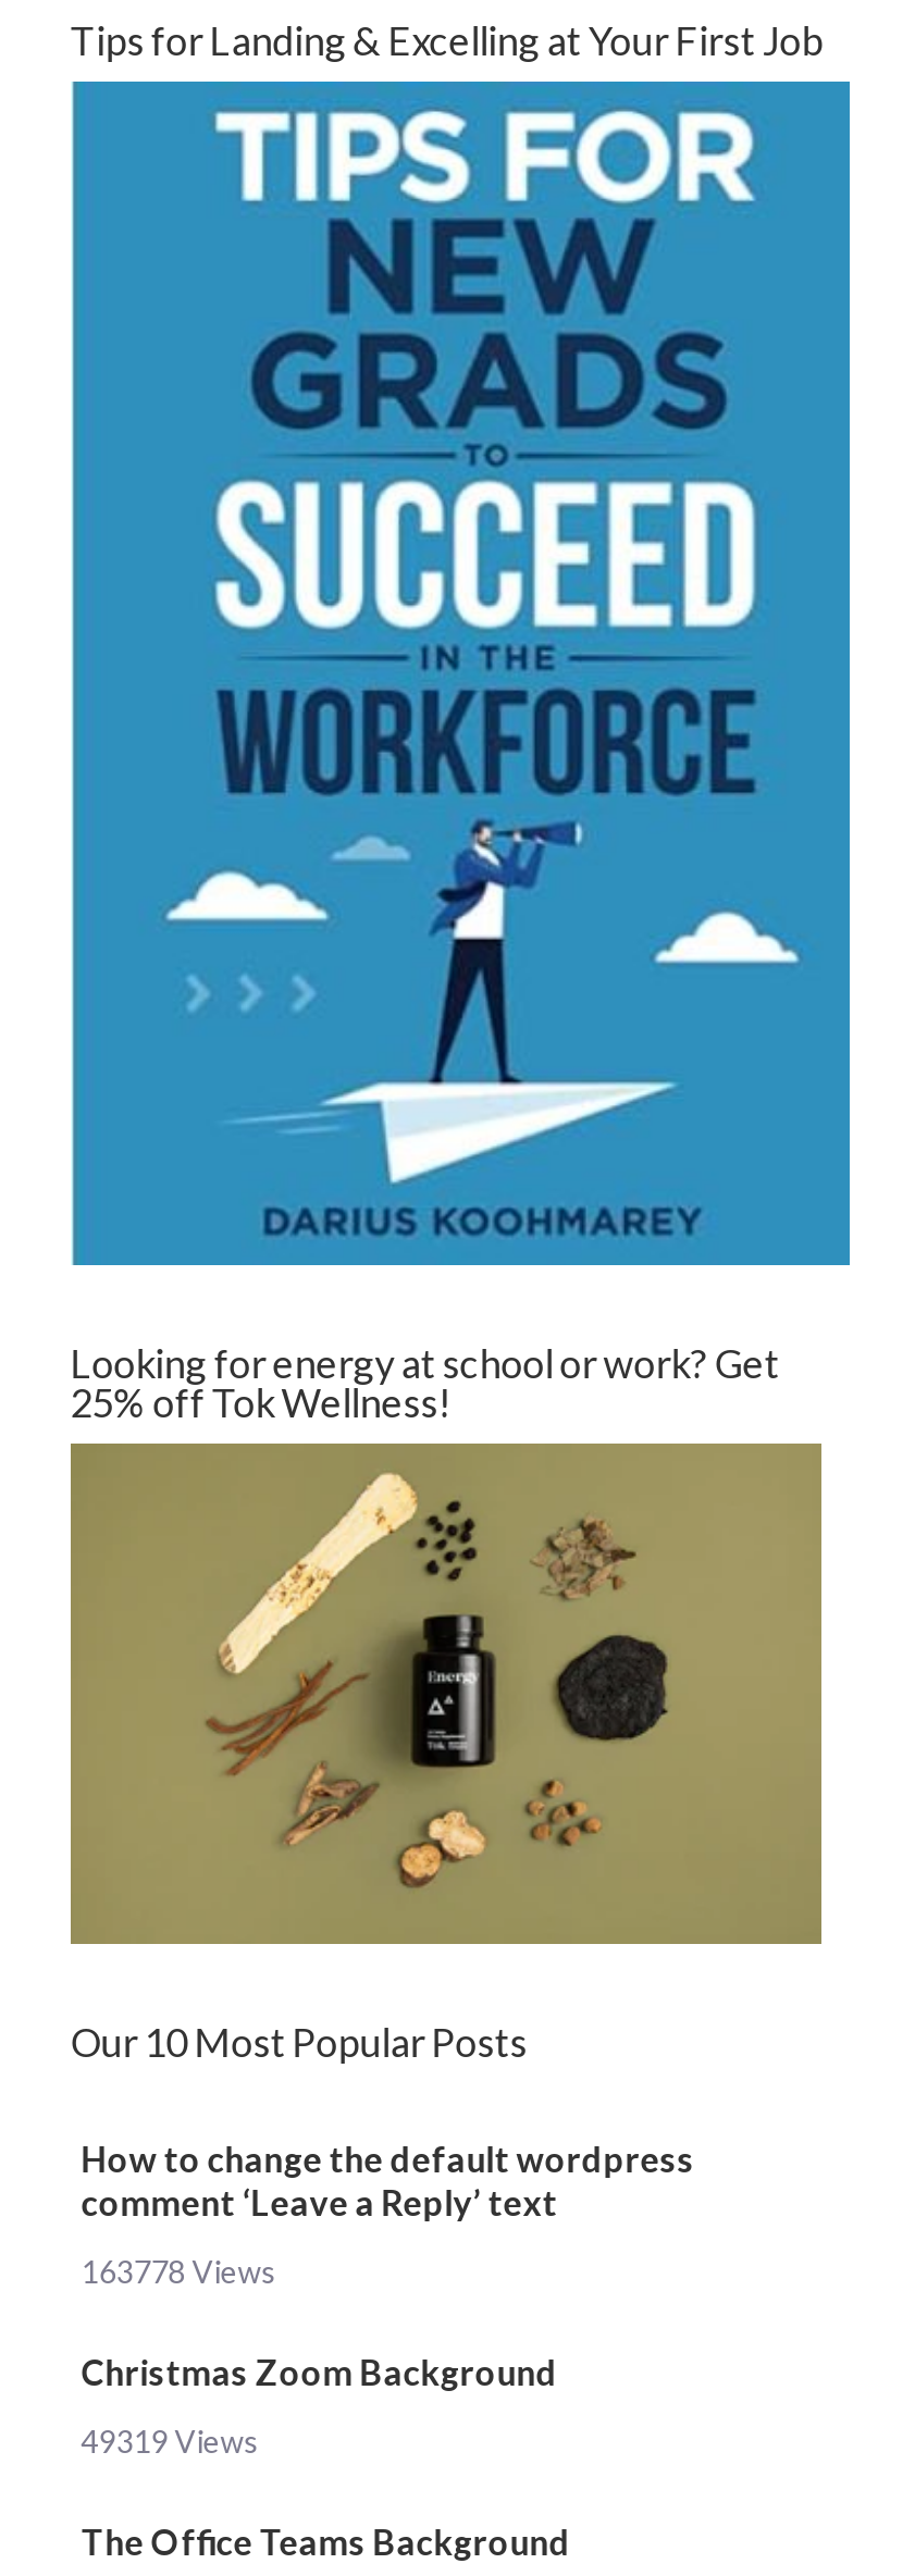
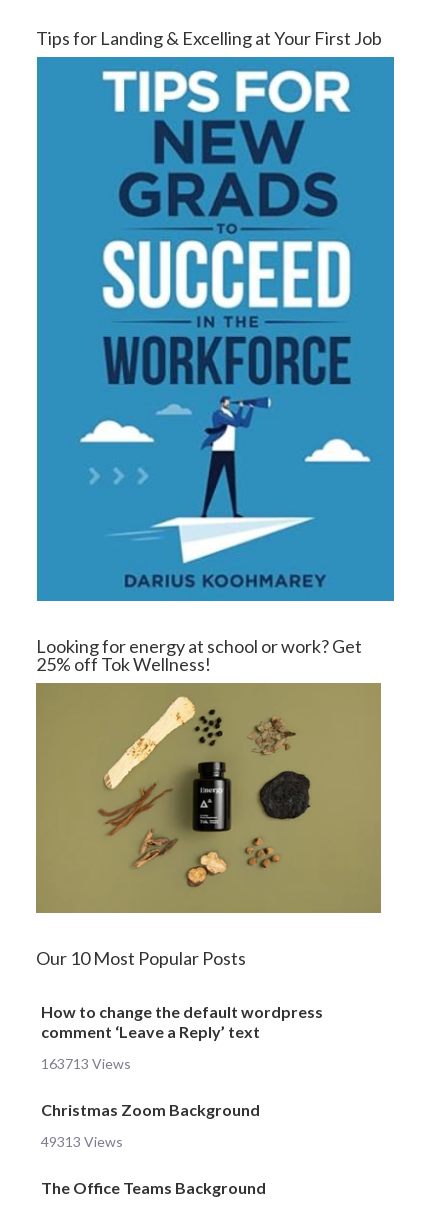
- 163778 Views
+ 163713 Views

- 49319 Views
+ 49313 Views
